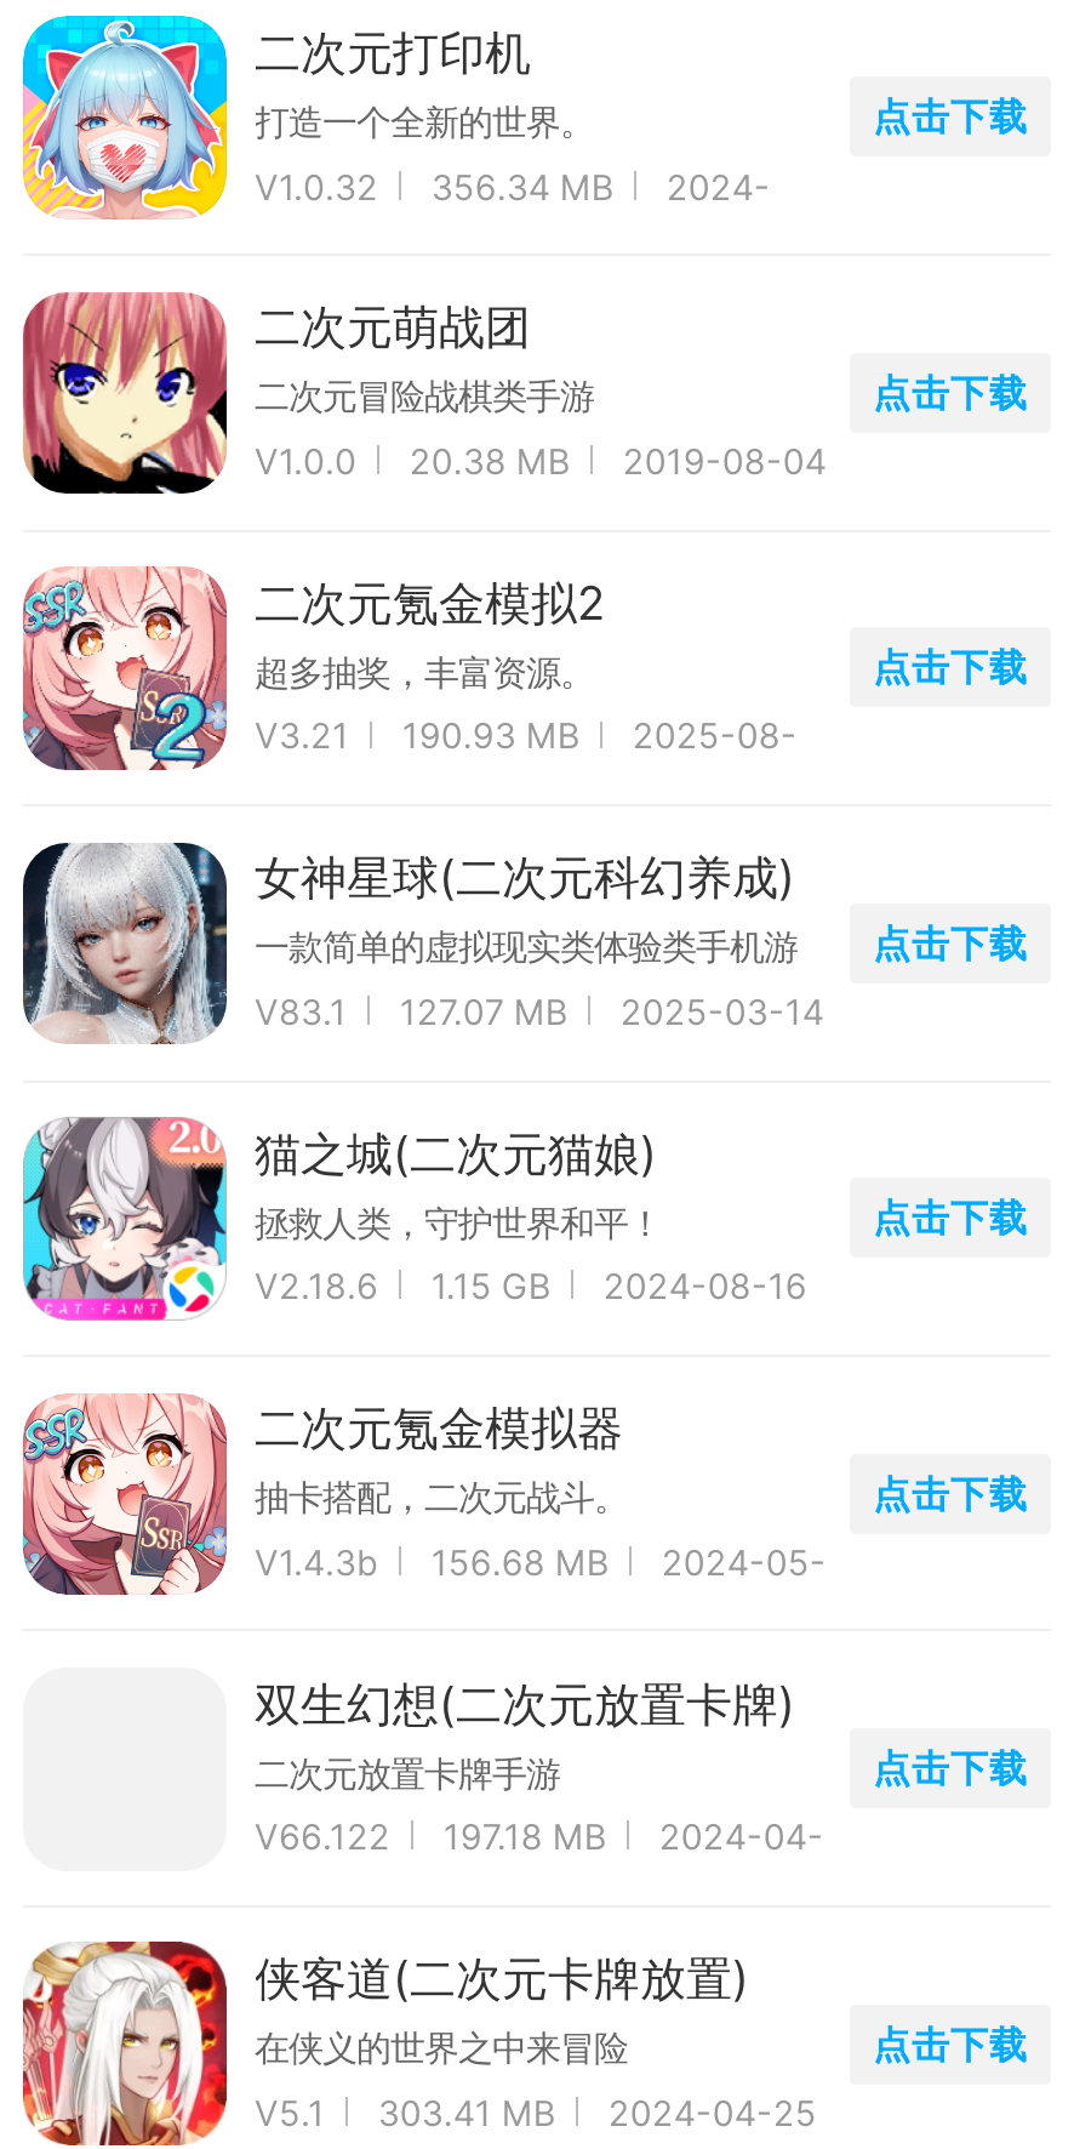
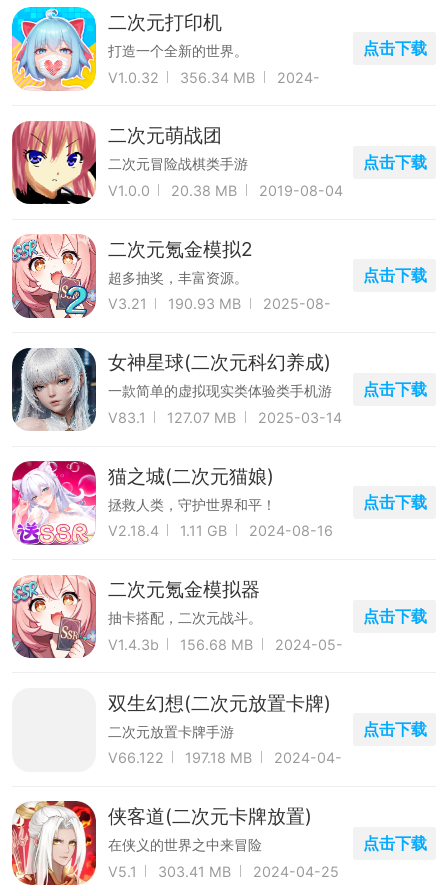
- [image]
- V2.18.6
- 1.15 GB
+ [image]
+ V2.18.4
+ 1.11 GB
